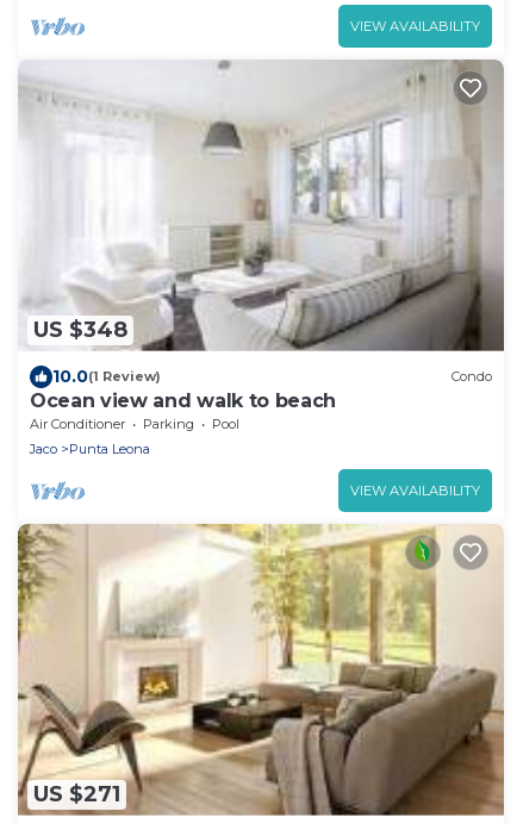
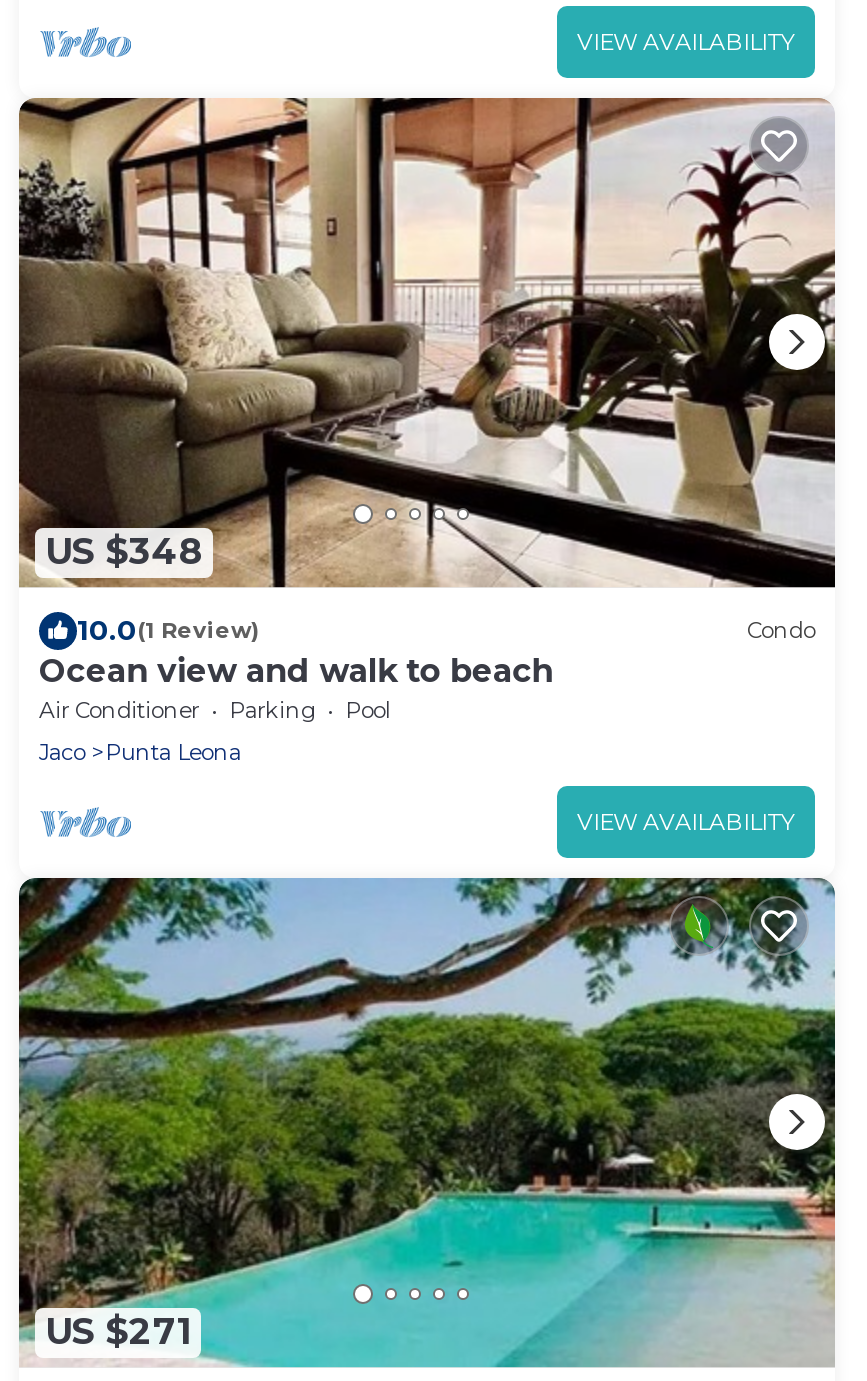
- [image]
+ [image]

- [image]
+ [image]
